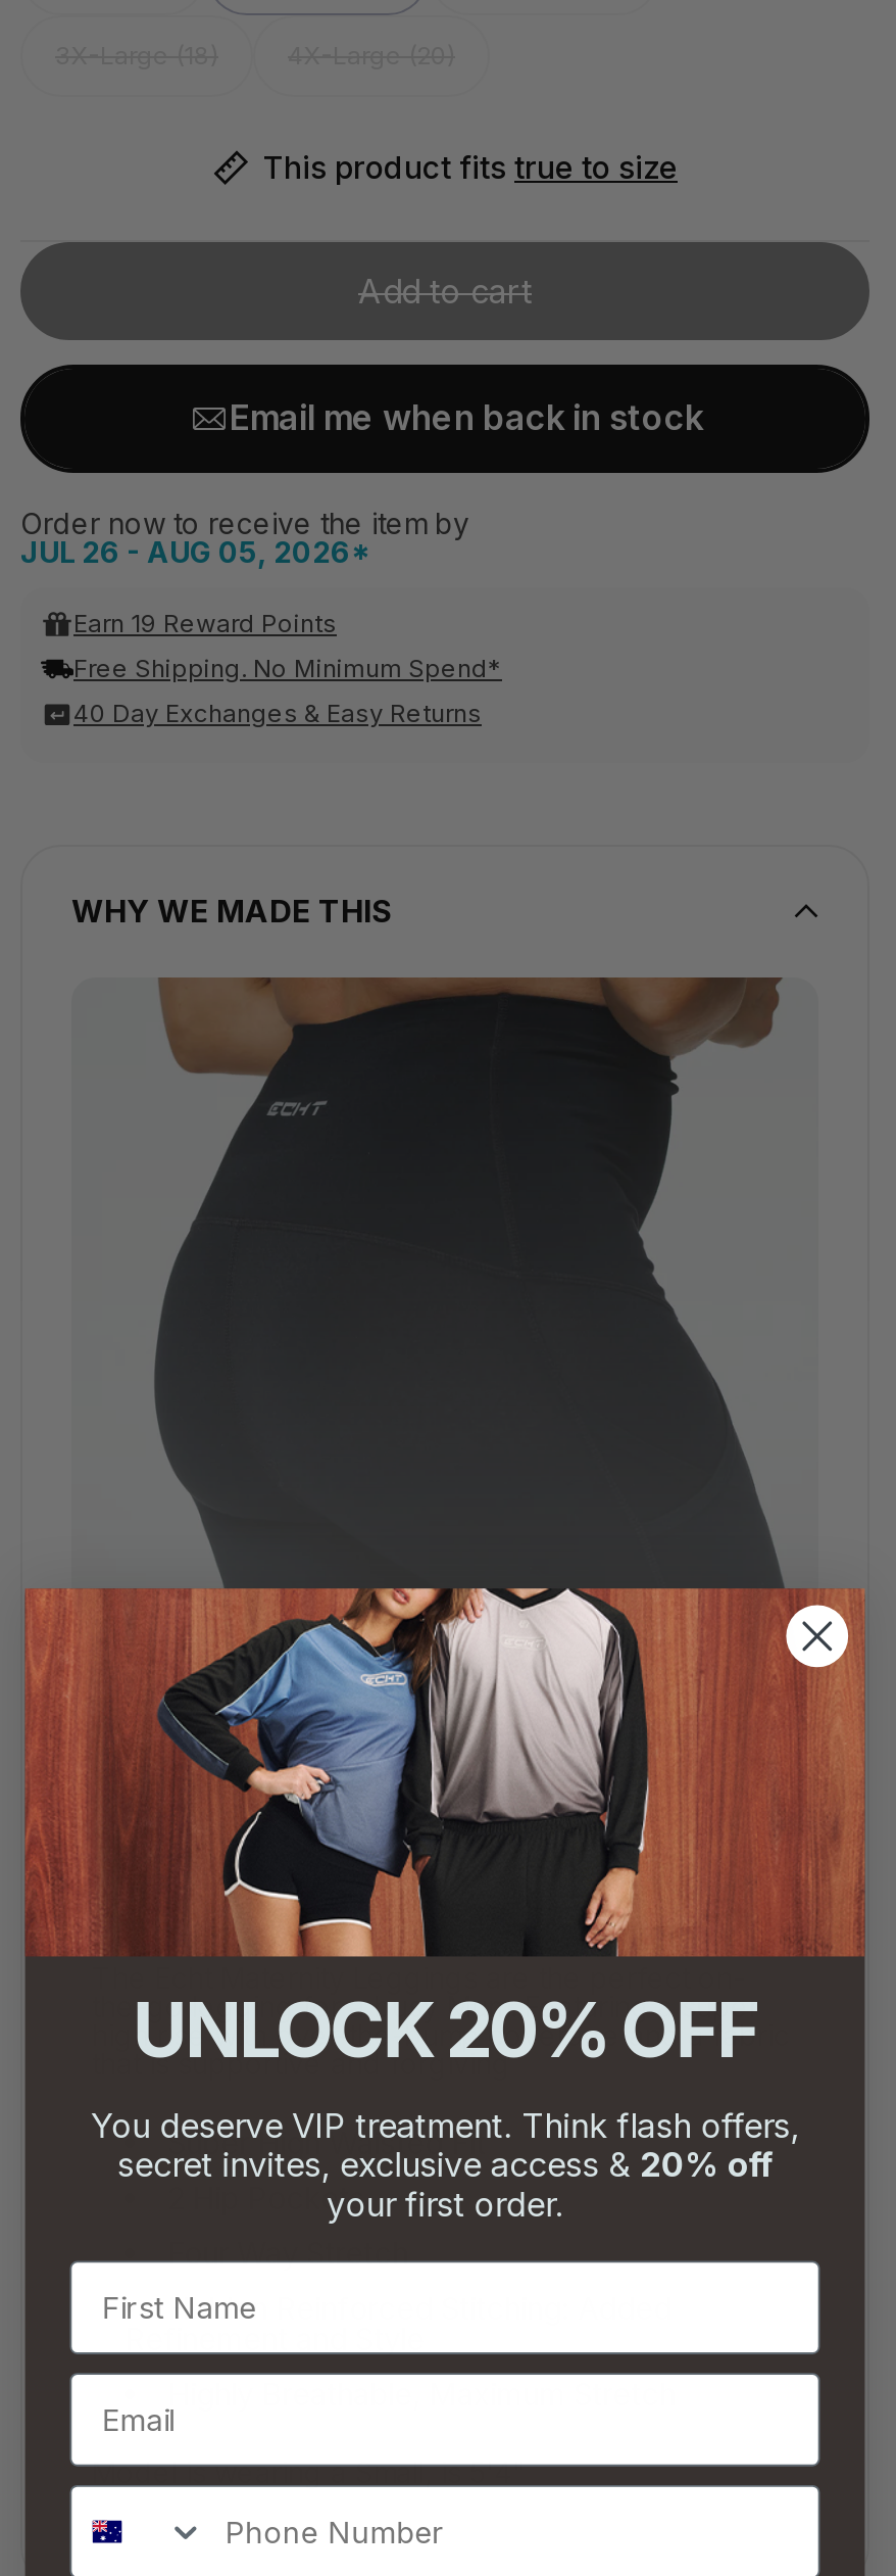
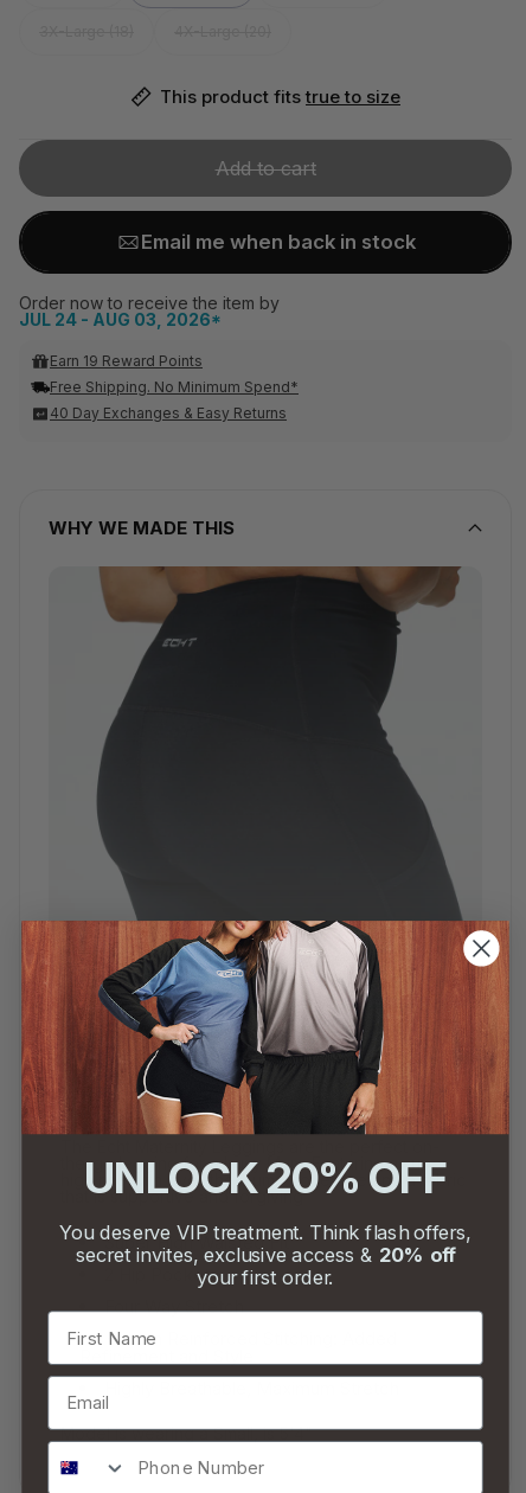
- JUL 26 - AUG 05, 2026*
+ JUL 24 - AUG 03, 2026*
